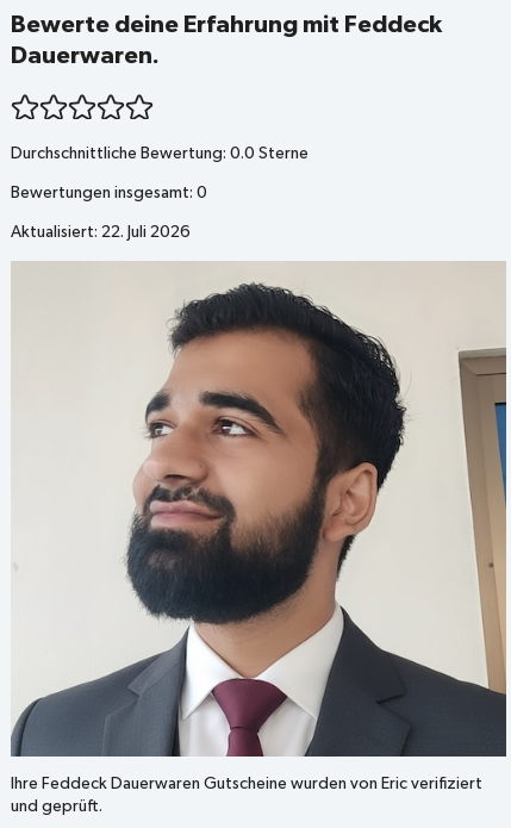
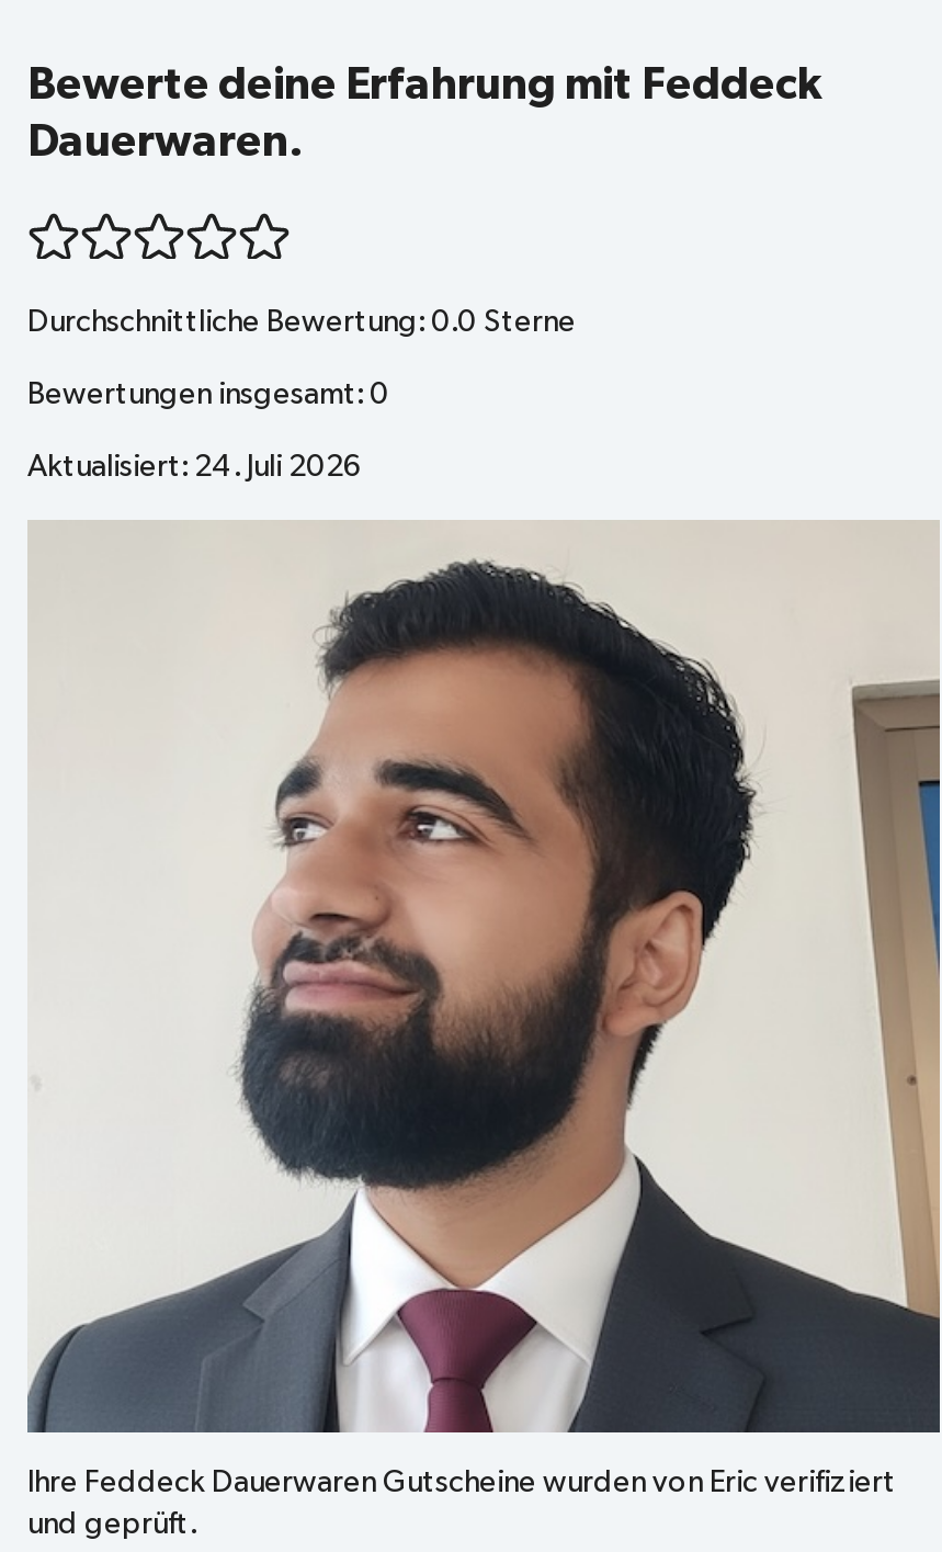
- Aktualisiert: 22. Juli 2026
+ Aktualisiert: 24. Juli 2026
